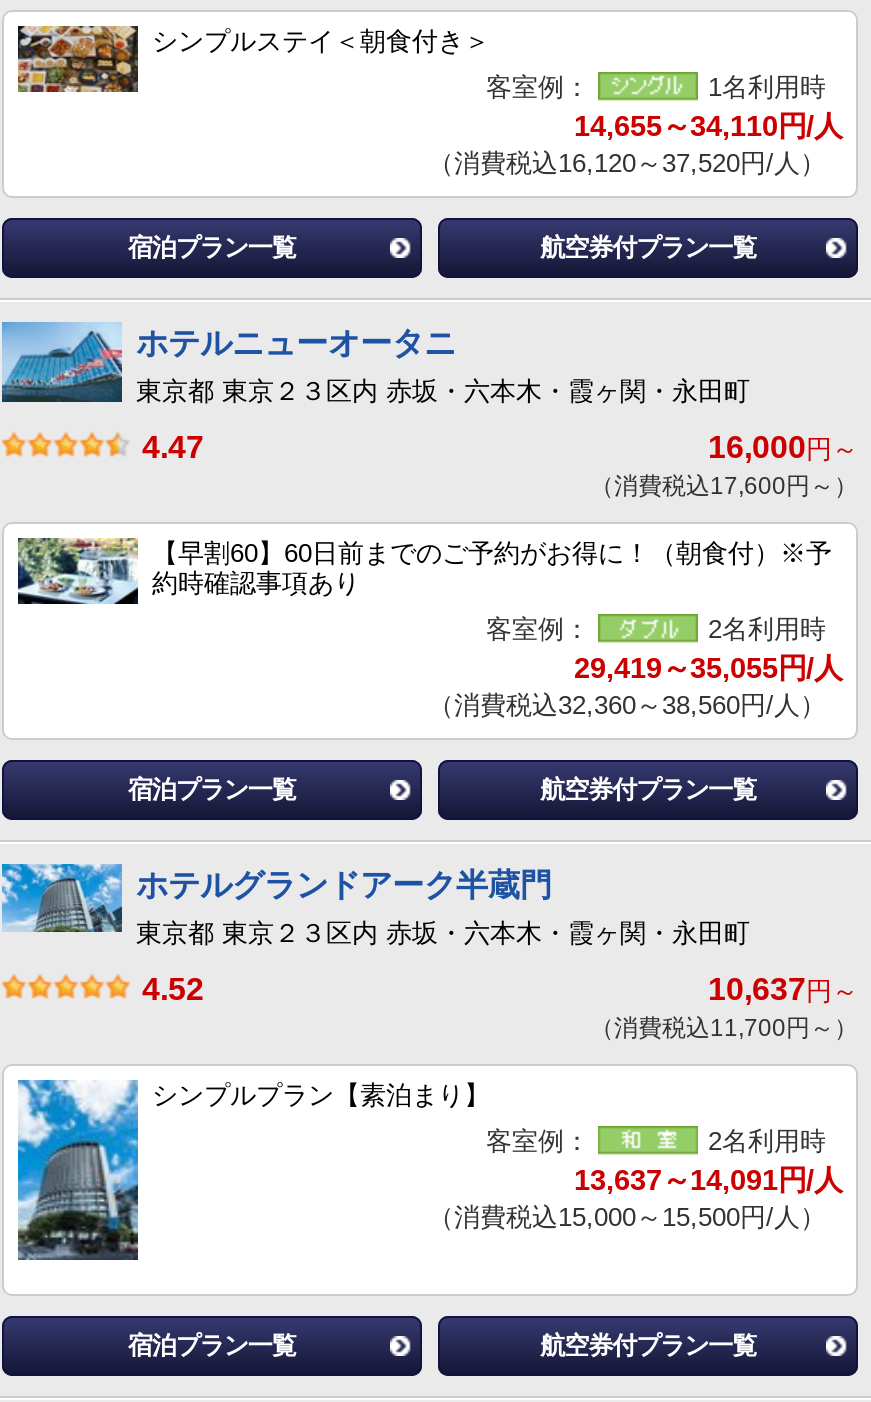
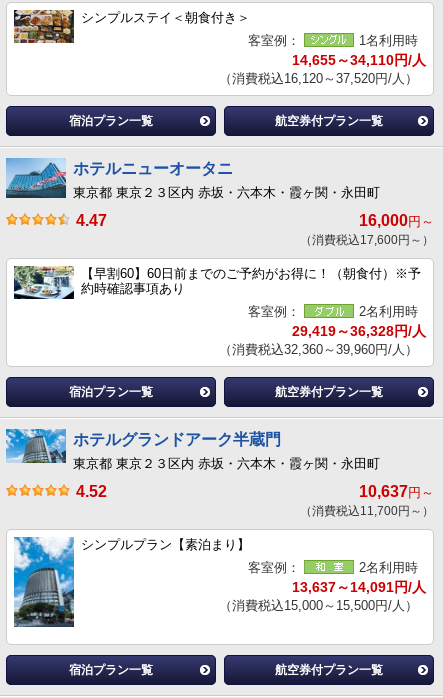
- 29,419～35,055円/人
+ 29,419～36,328円/人

- （消費税込32,360～38,560円/人）
+ （消費税込32,360～39,960円/人）
